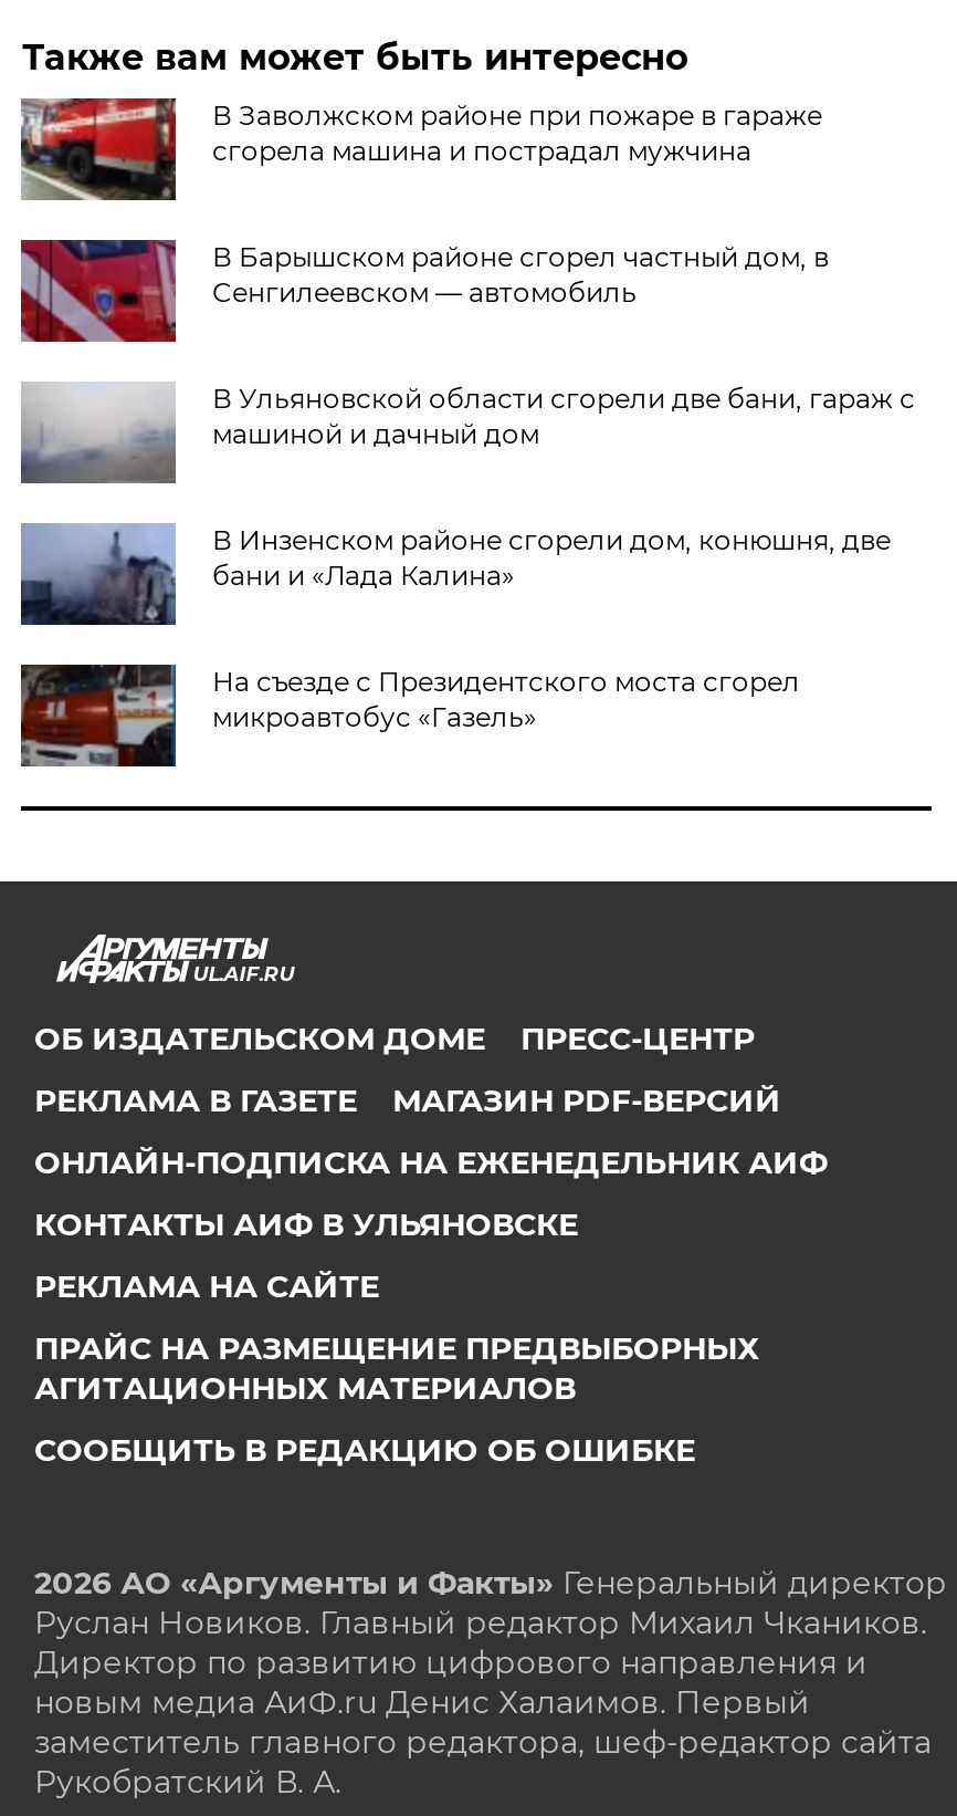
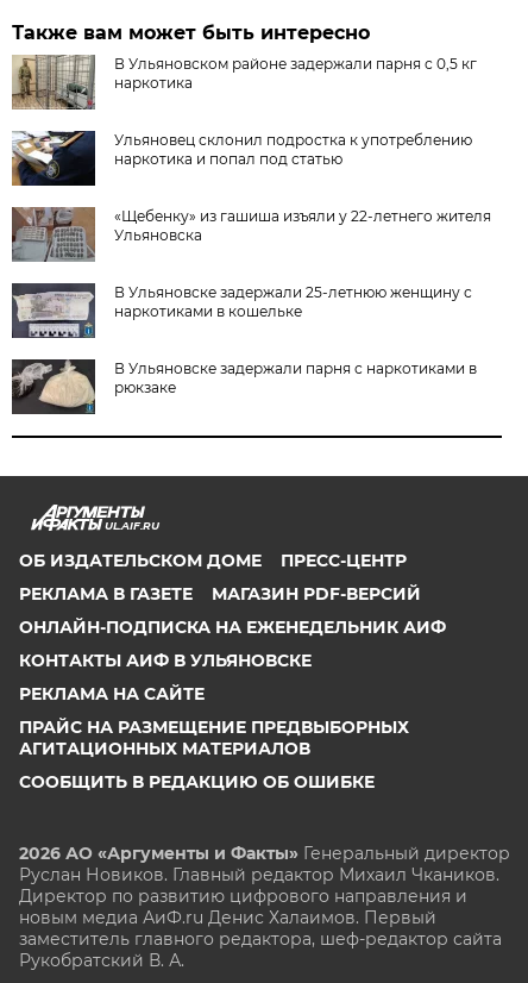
- [image]
- В Заволжском районе при пожаре в гараже
- сгорела машина и пострадал мужчина
+ [image]
+ В Ульяновском районе задержали парня с 0,5 кг
+ наркотика

- [image]
- В Барышском районе сгорел частный дом, в
- Сенгилеевском — автомобиль
+ [image]
+ Ульяновец склонил подростка к употреблению
+ наркотика и попал под статью

- [image]
- В Ульяновской области сгорели две бани, гараж с
- машиной и дачный дом
+ [image]
+ «Щебенку» из гашиша изъяли у 22-летнего жителя
+ Ульяновска

- [image]
- В Инзенском районе сгорели дом, конюшня, две
- бани и «Лада Калина»
+ [image]
+ В Ульяновске задержали 25-летнюю женщину с
+ наркотиками в кошельке

- [image]
- На съезде с Президентского моста сгорел
- микроавтобус «Газель»
+ [image]
+ В Ульяновске задержали парня с наркотиками в
+ рюкзаке
